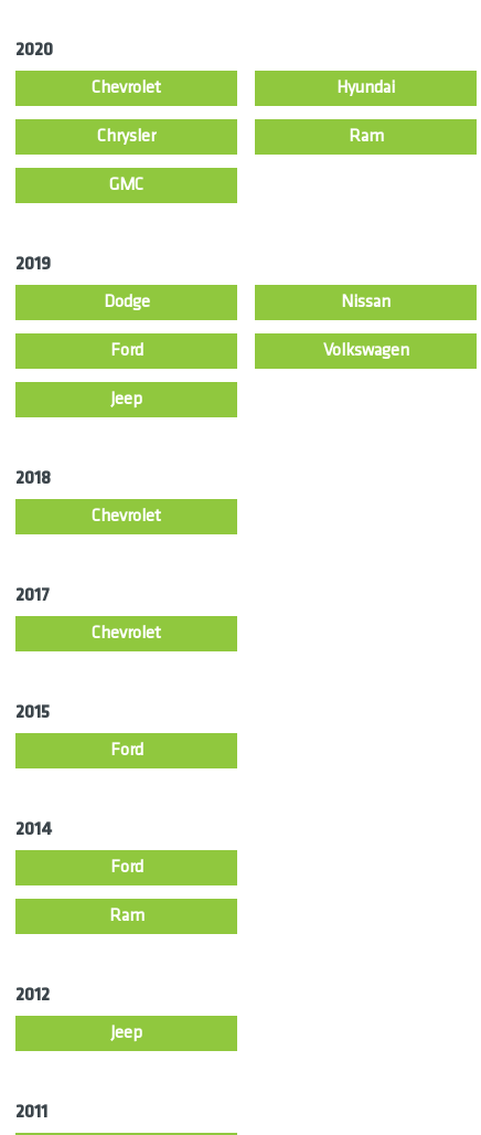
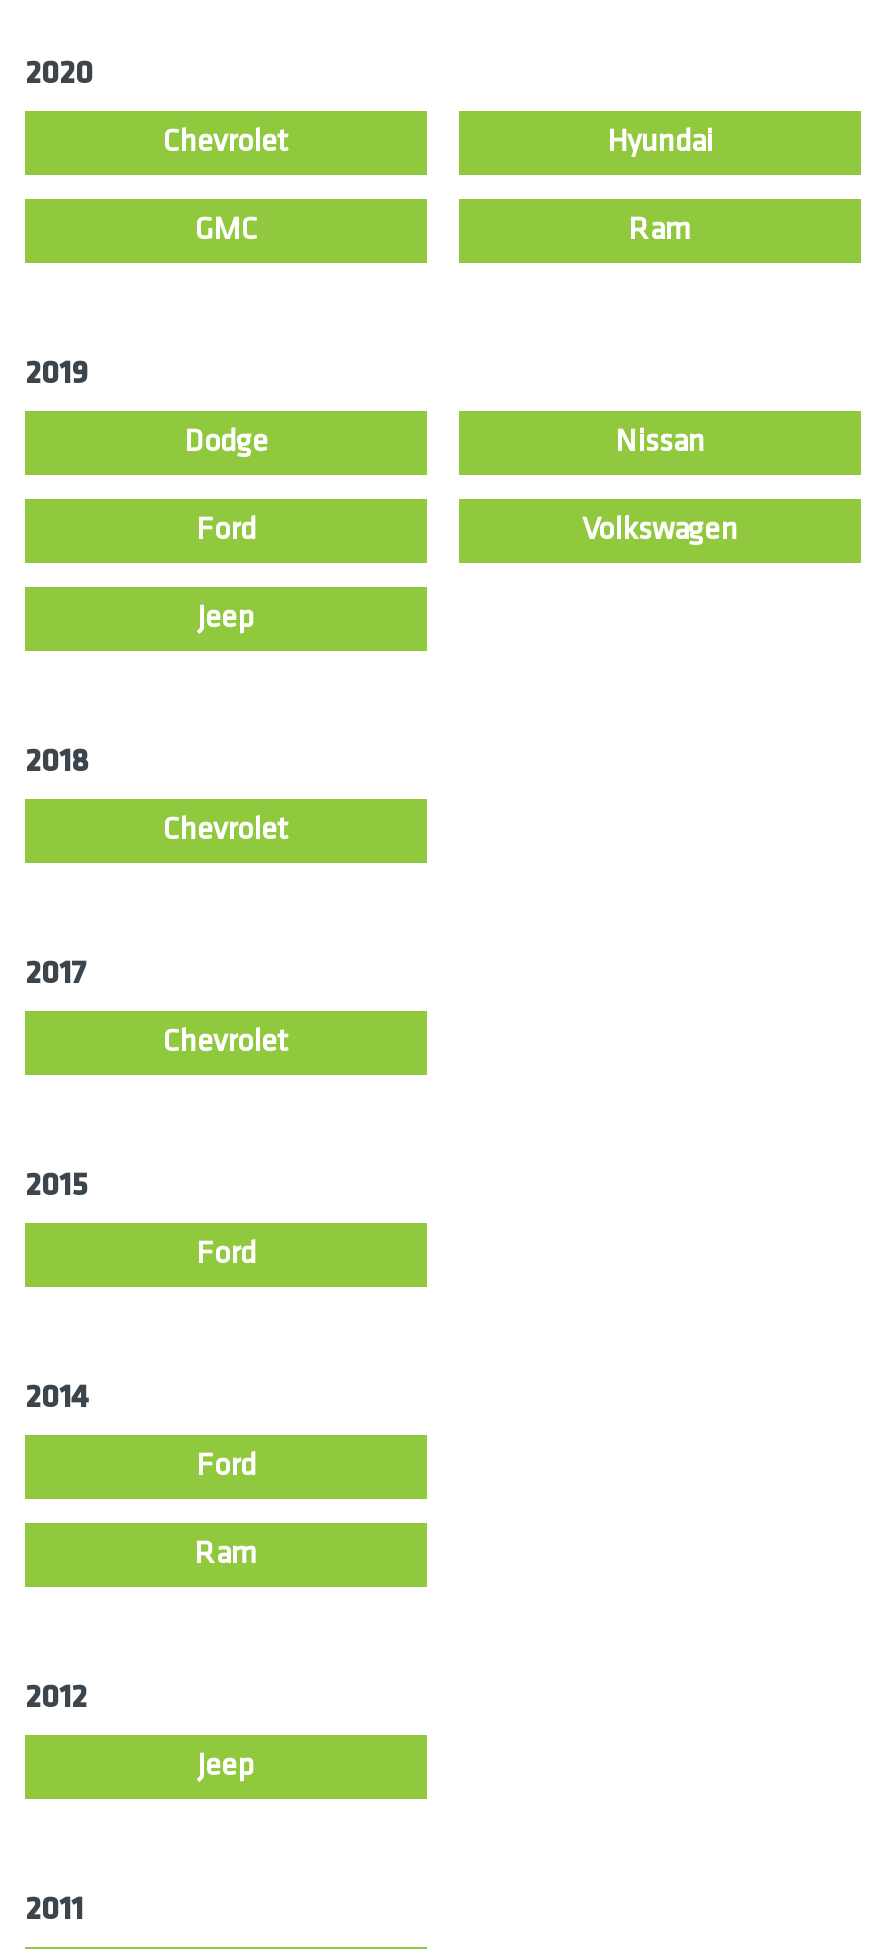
- Chrysler
